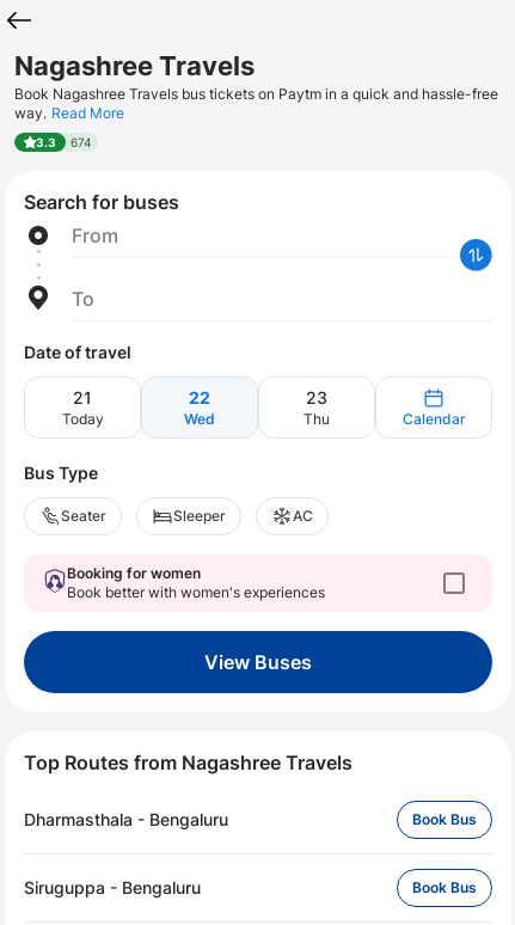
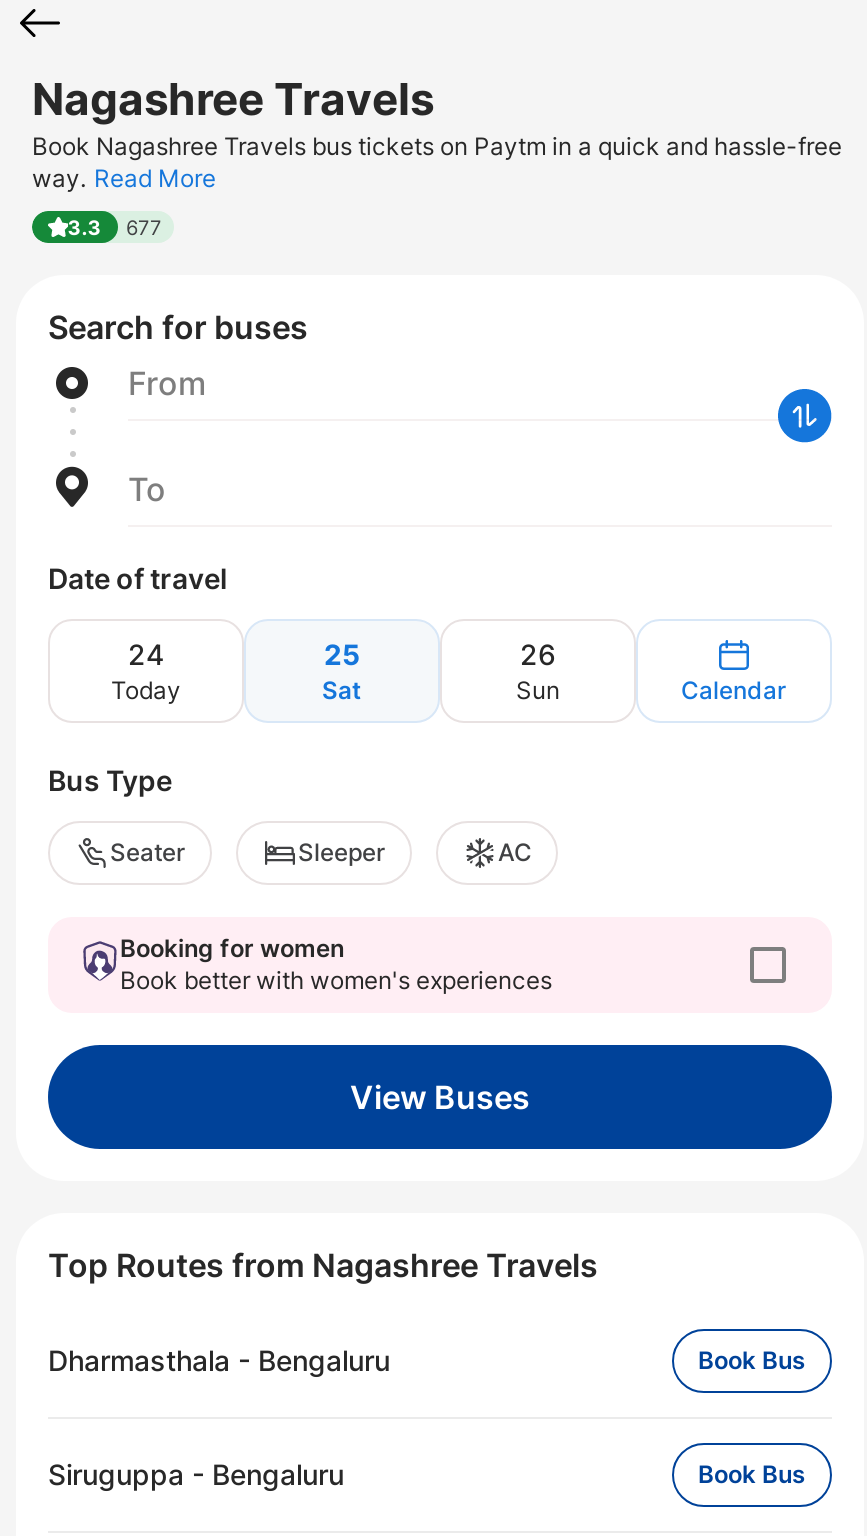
- 3.3 674
+ 3.3 677

- 21
+ 24

- 22
- Wed
+ 25
+ Sat

- 23
- Thu
+ 26
+ Sun
